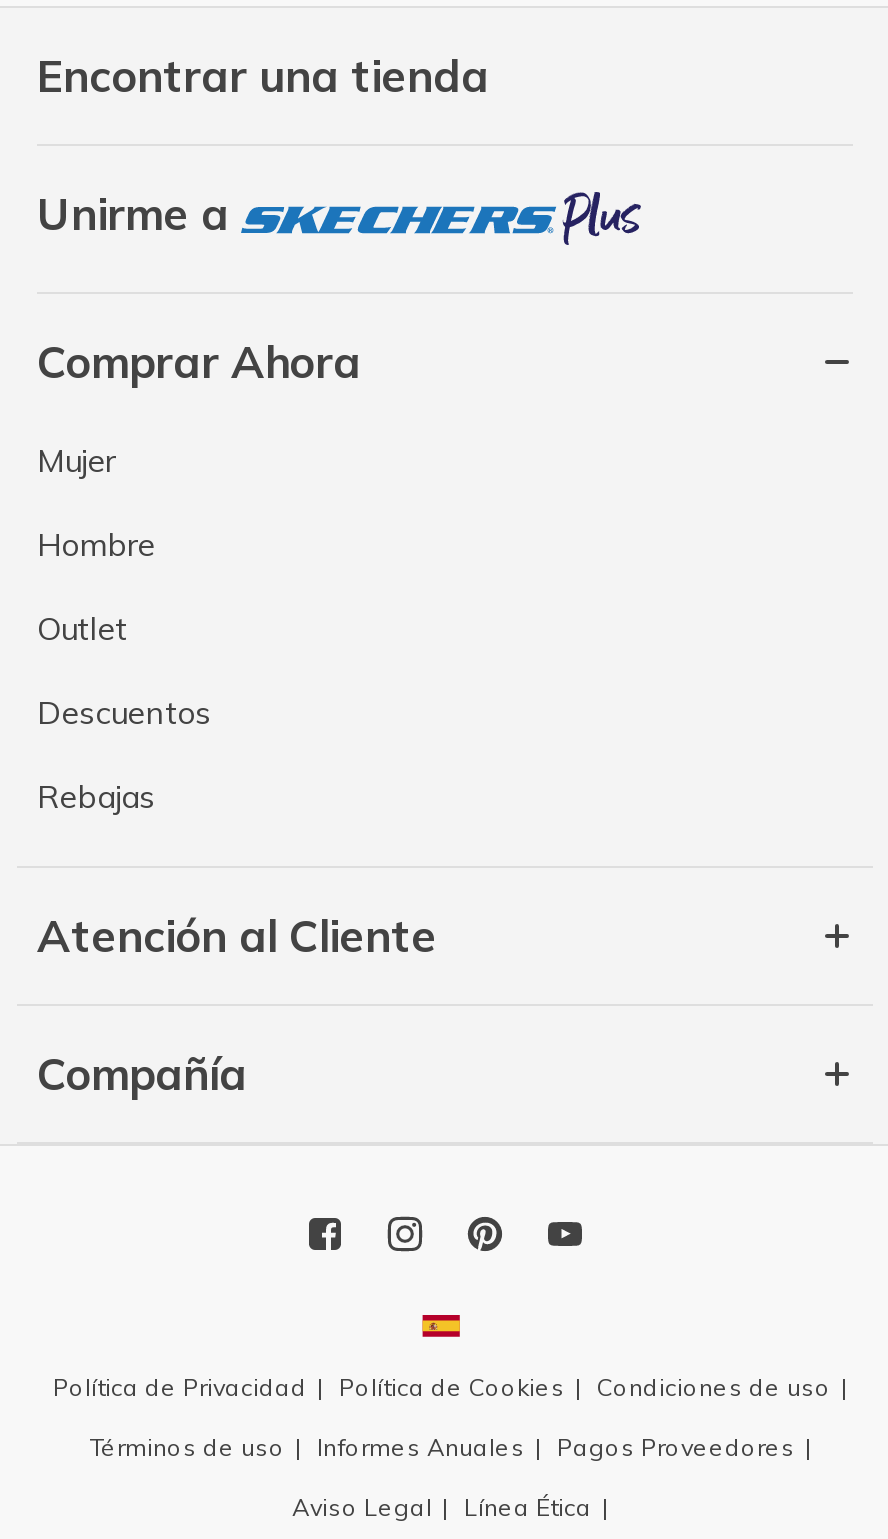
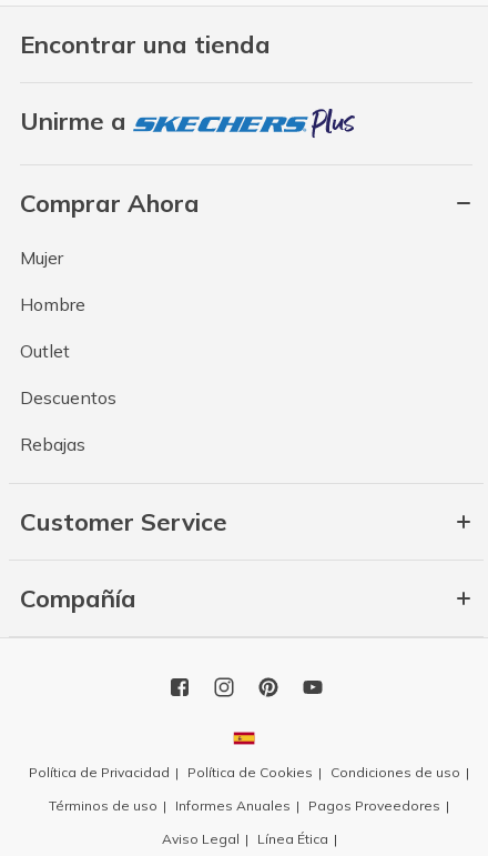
- Atención al Cliente
+ Customer Service
